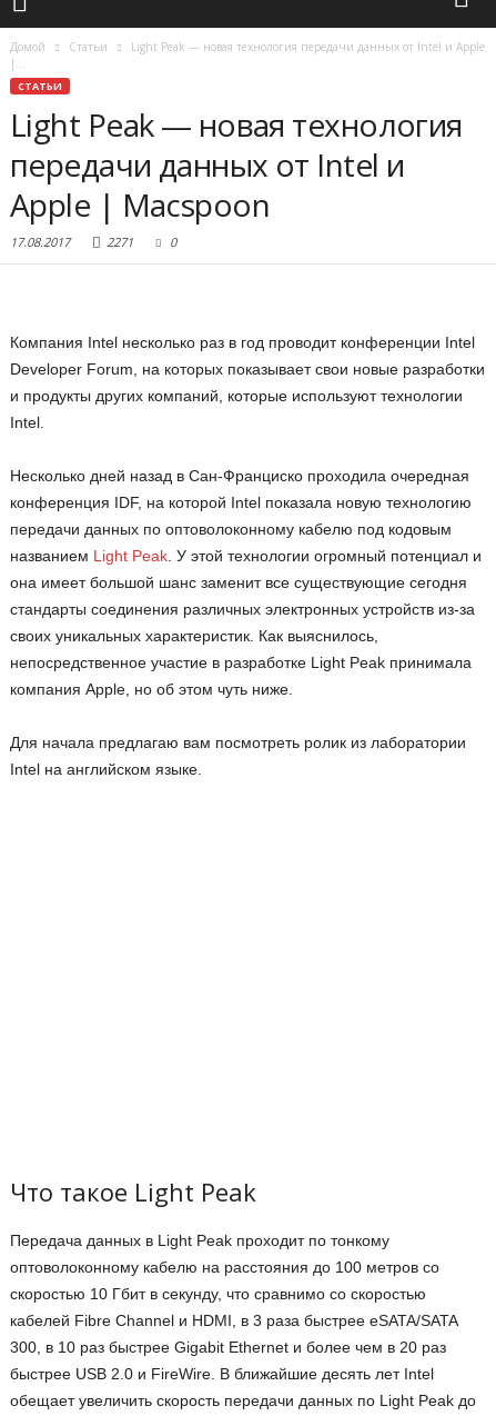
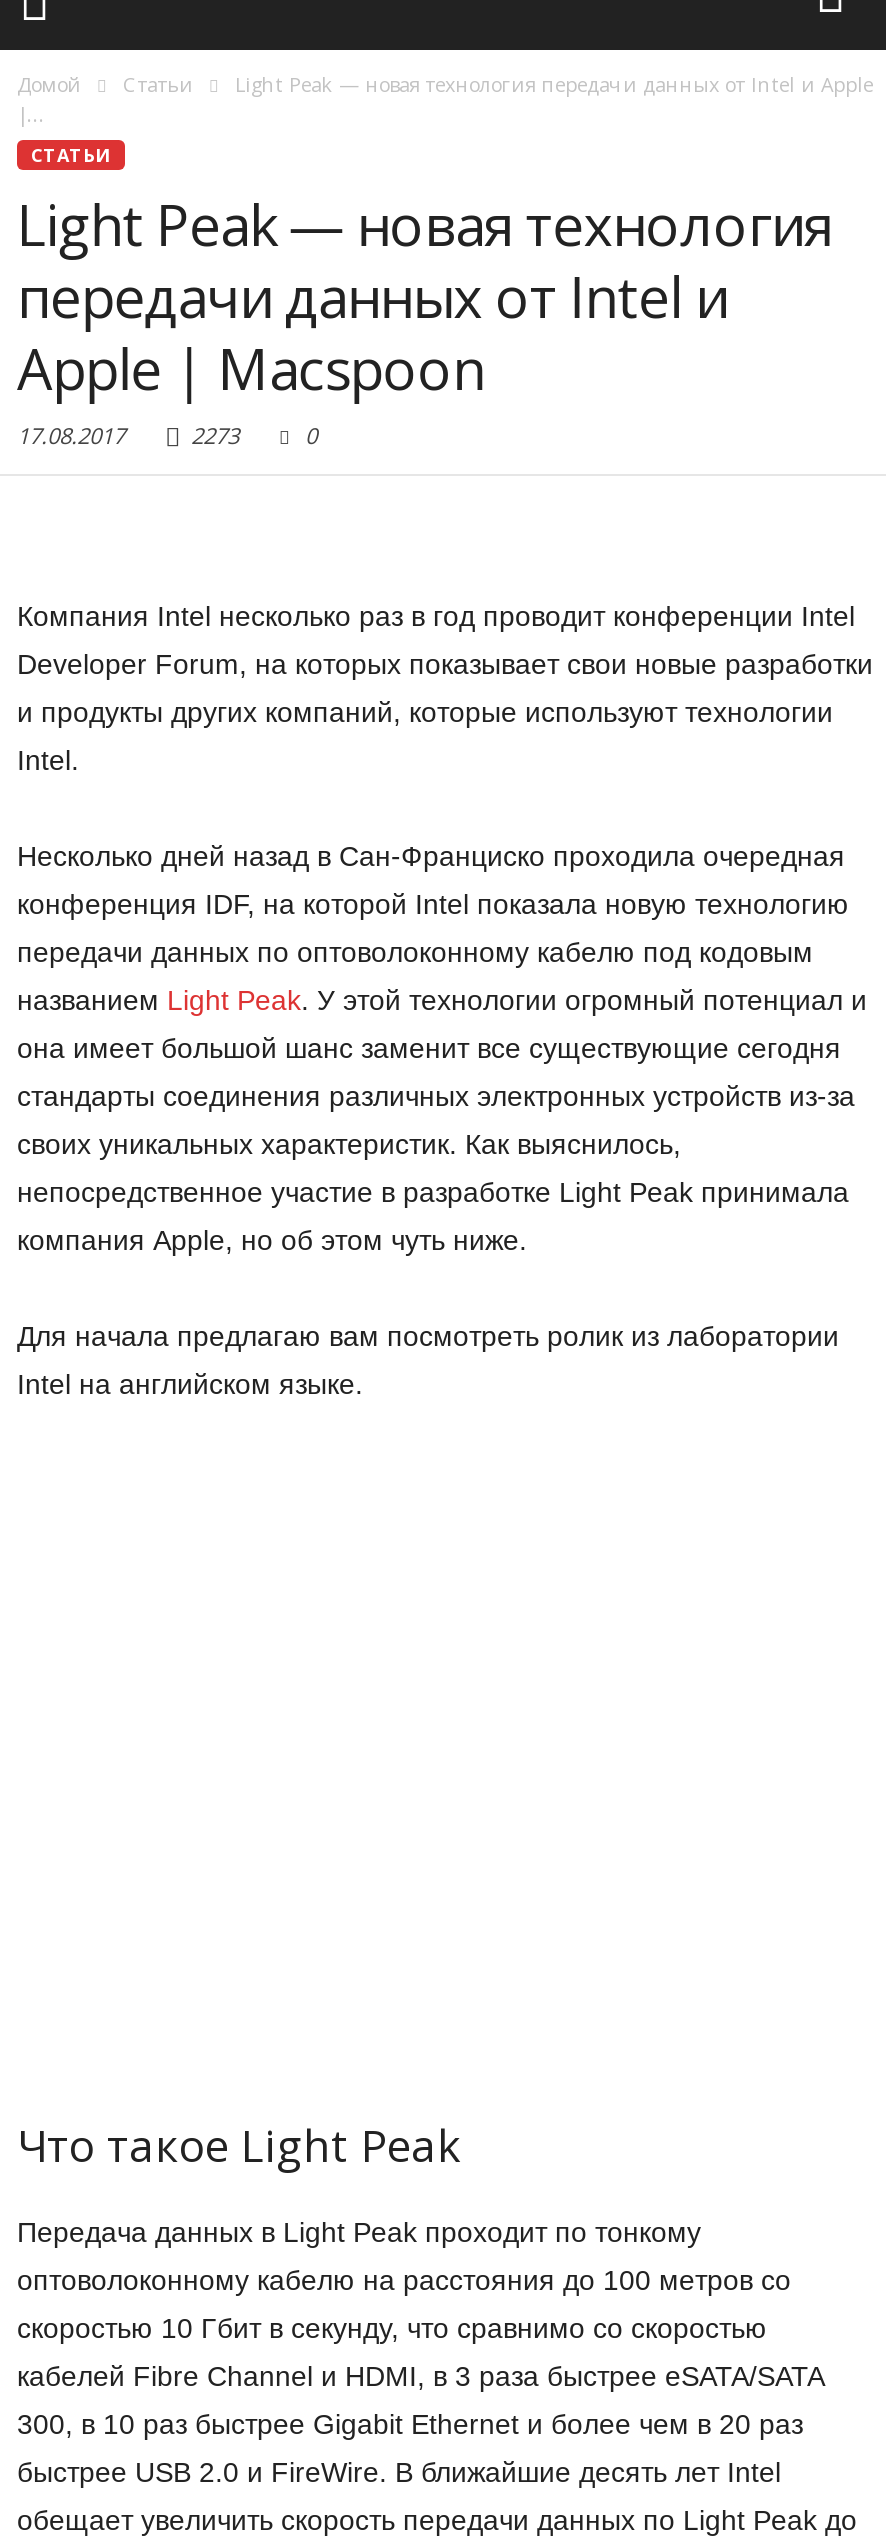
- 2271
+ 2273
